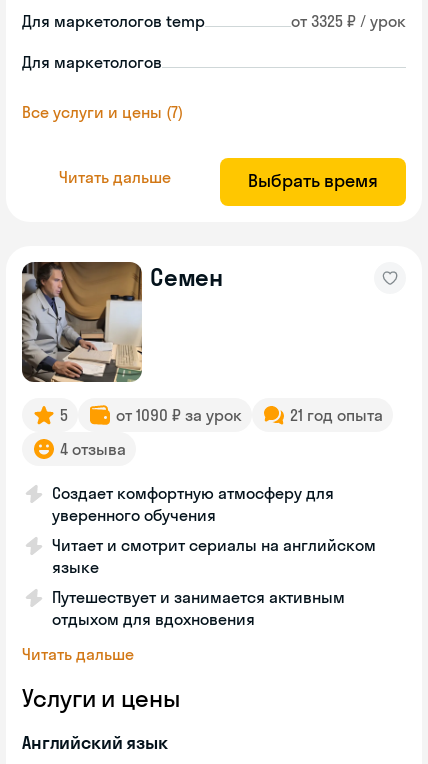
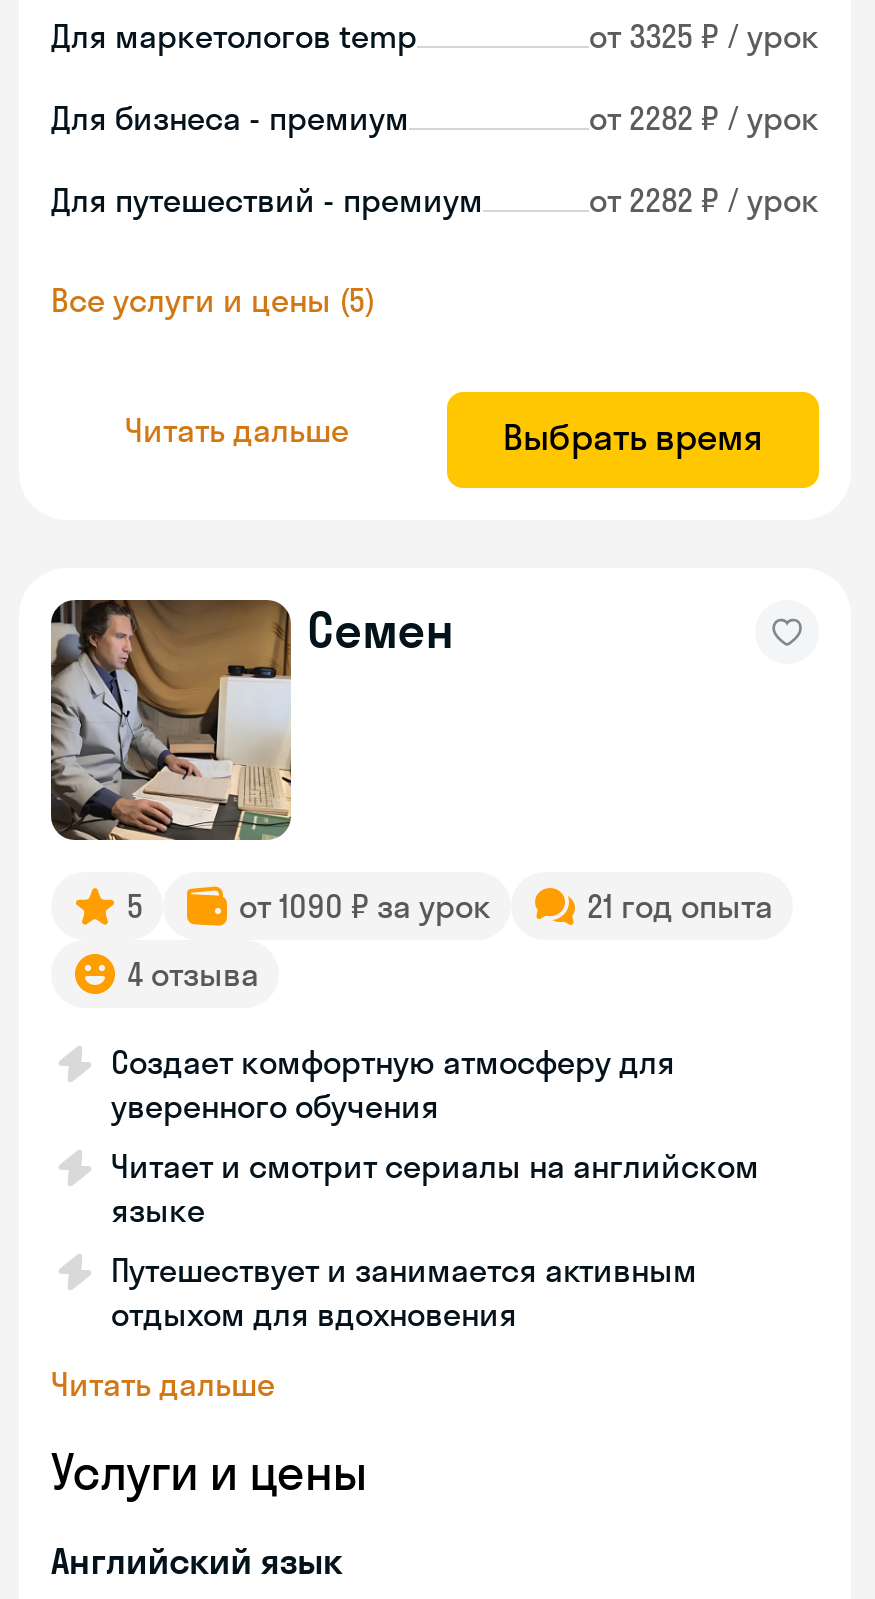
- Для маркетологов
- Все услуги и цены (7)
+ Для бизнеса - премиум
+ от 2282 ₽ / урок
+ Для путешествий - премиум
+ от 2282 ₽ / урок
+ Все услуги и цены (5)
